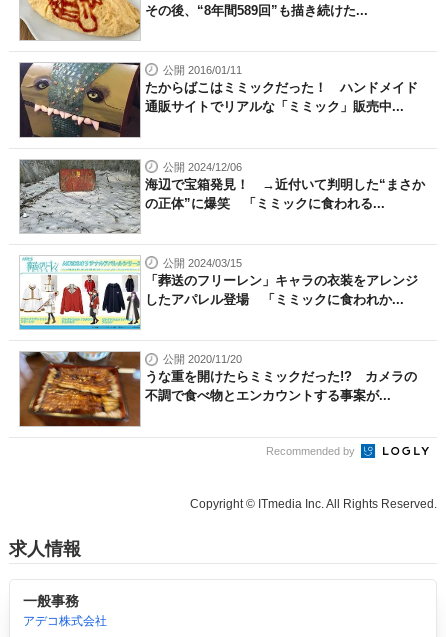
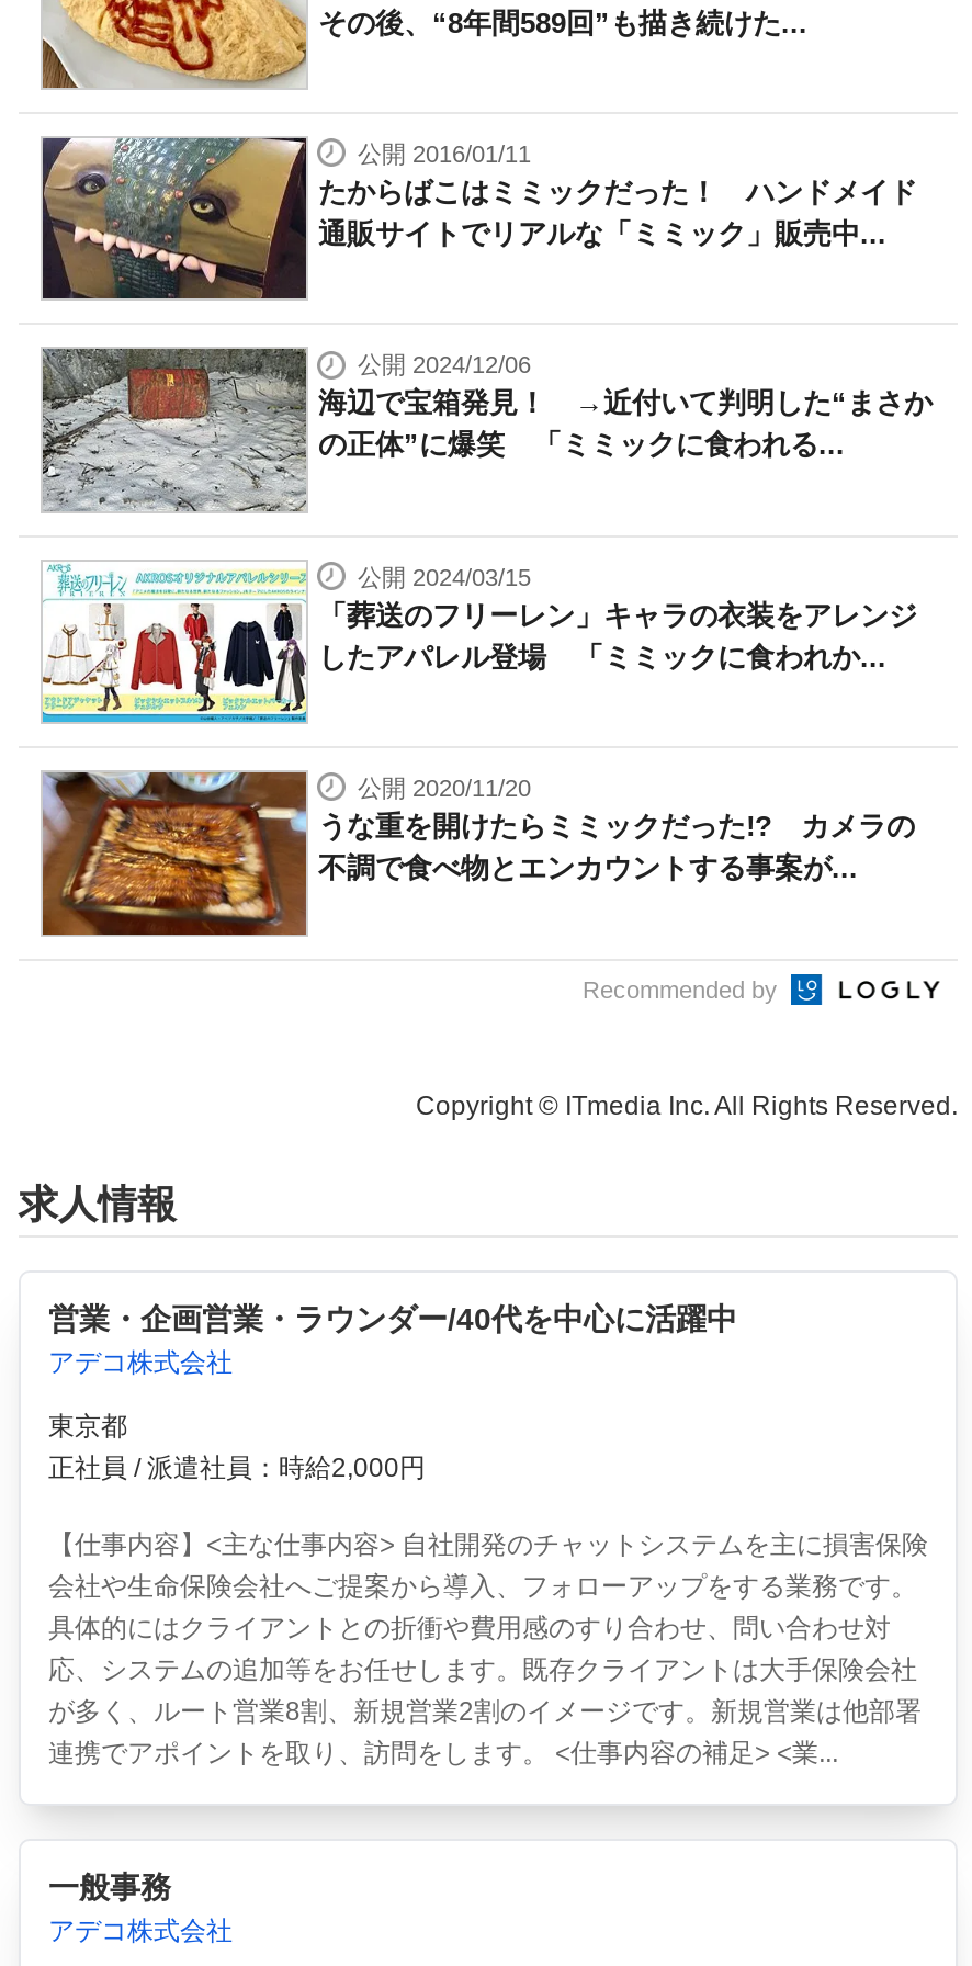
+ 営業・企画営業・ラウンダー/40代を中心に活躍中
+ アデコ株式会社
+ 東京都
+ 正社員 / 派遣社員：時給2,000円
+ 【仕事内容】<主な仕事内容> 自社開発のチャットシステムを主に損害保険
+ 会社や生命保険会社へご提案から導入、フォローアップをする業務です。
+ 具体的にはクライアントとの折衝や費用感のすり合わせ、問い合わせ対
+ 応、システムの追加等をお任せします。既存クライアントは大手保険会社
+ が多く、ルート営業8割、新規営業2割のイメージです。新規営業は他部署
+ 連携でアポイントを取り、訪問をします。 <仕事内容の補足> <業...
